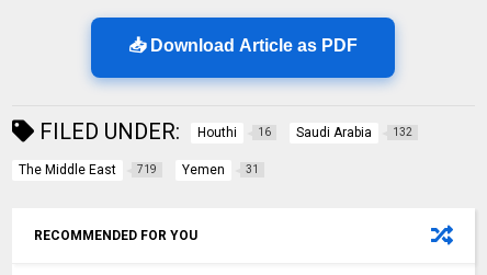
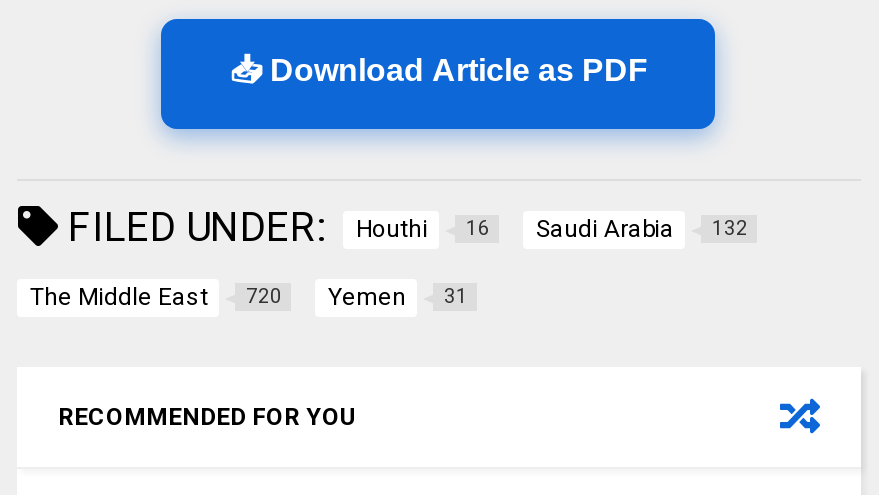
- The Middle East 719
+ The Middle East 720
